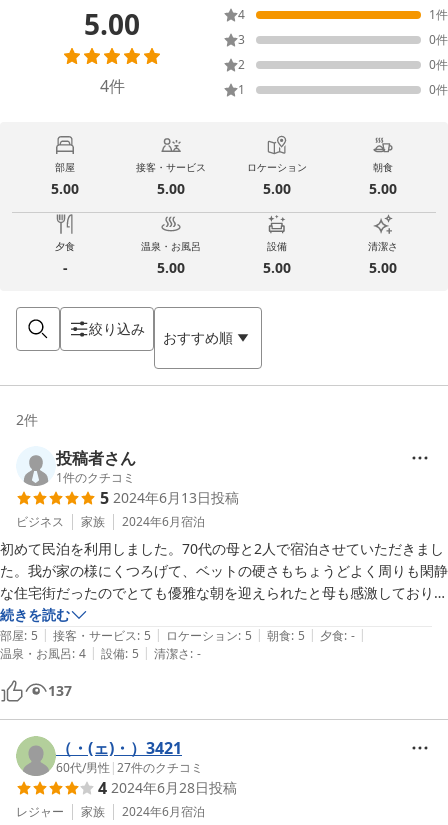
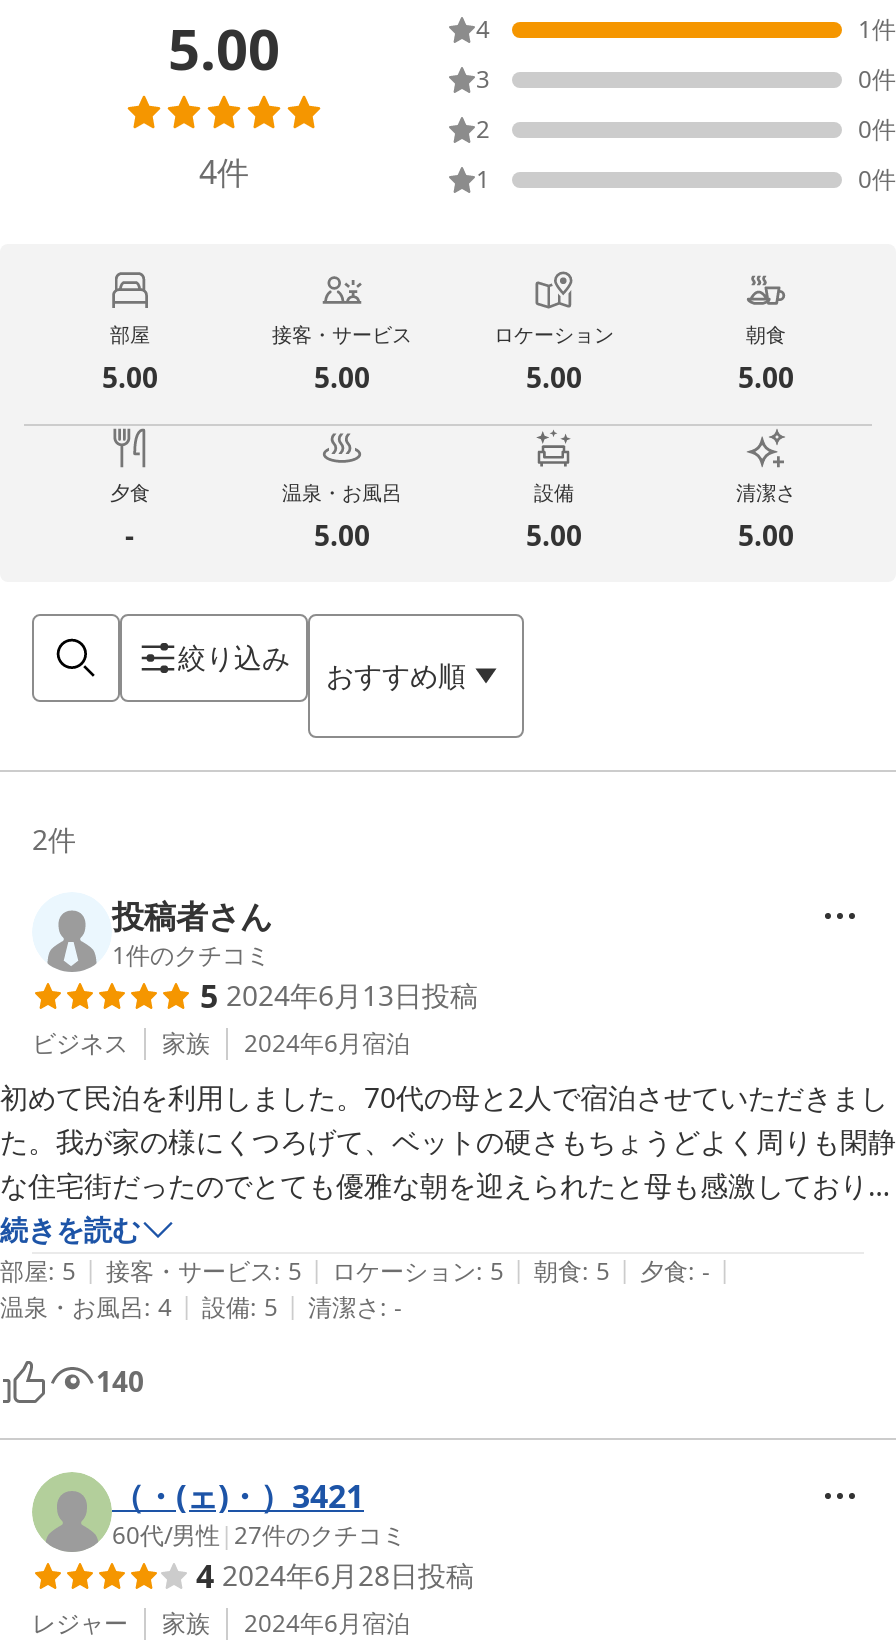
- 137
+ 140
